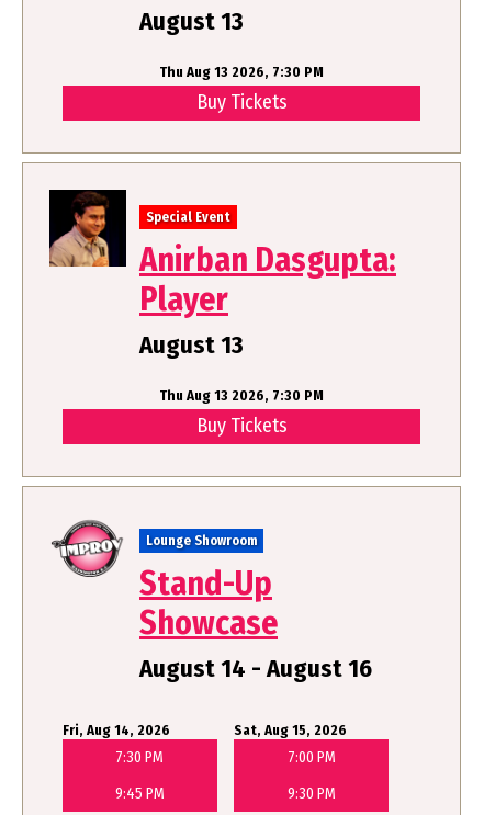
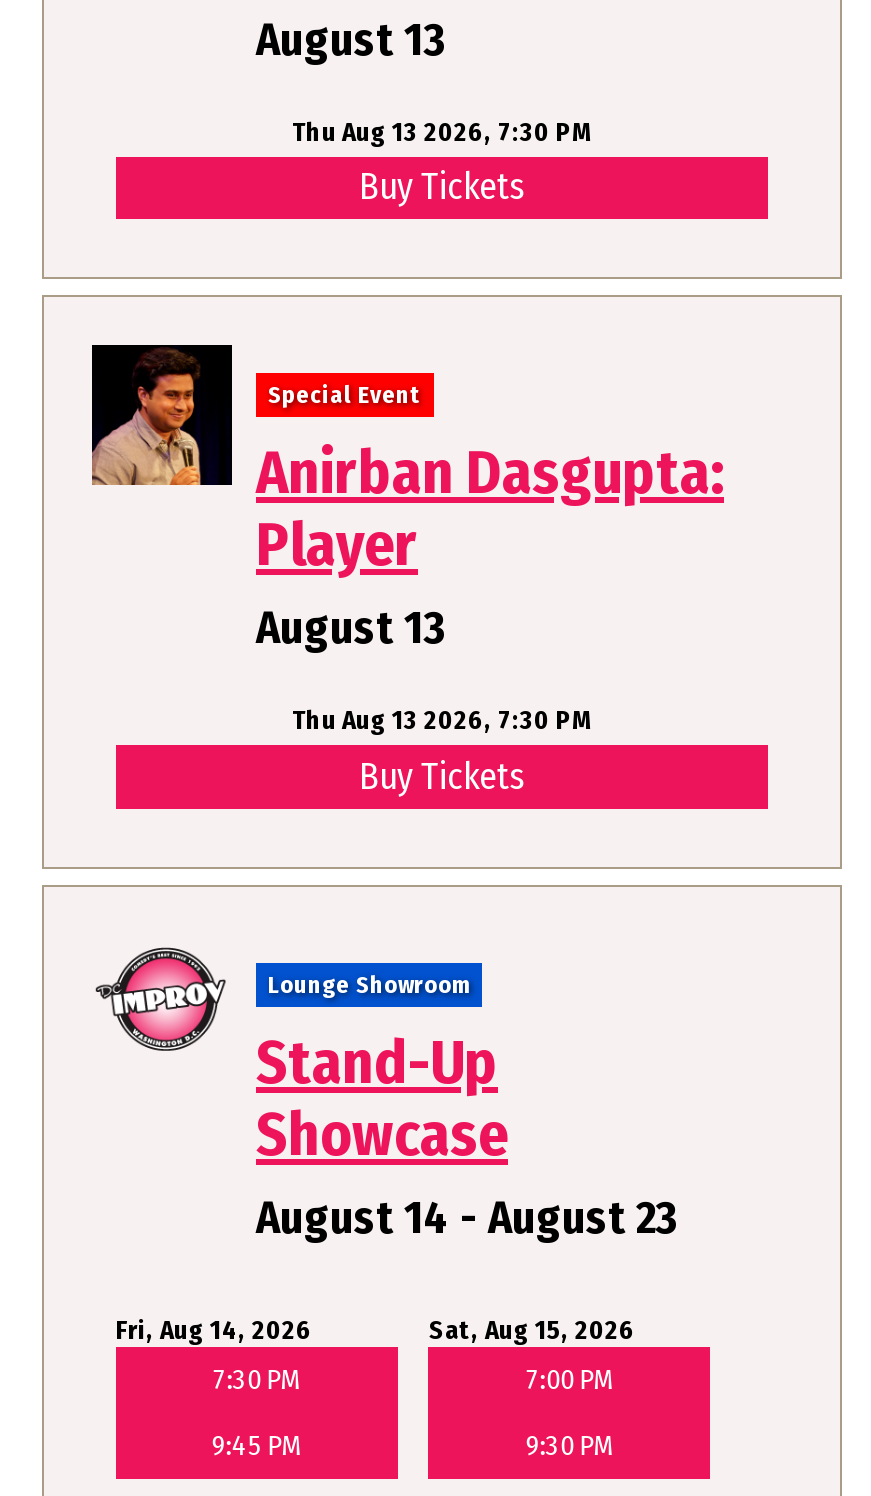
- August 14 - August 16
+ August 14 - August 23
